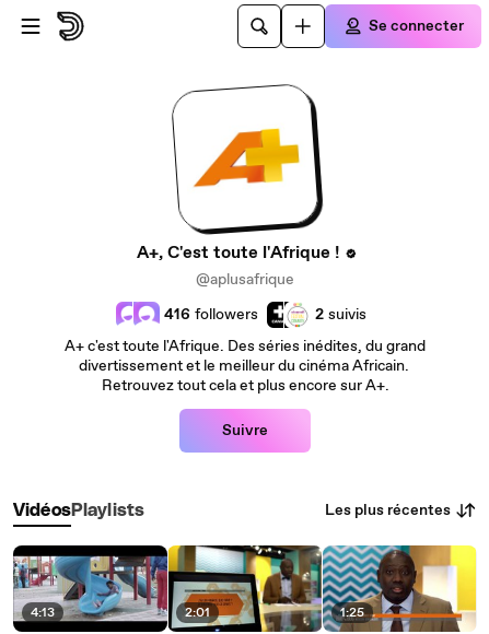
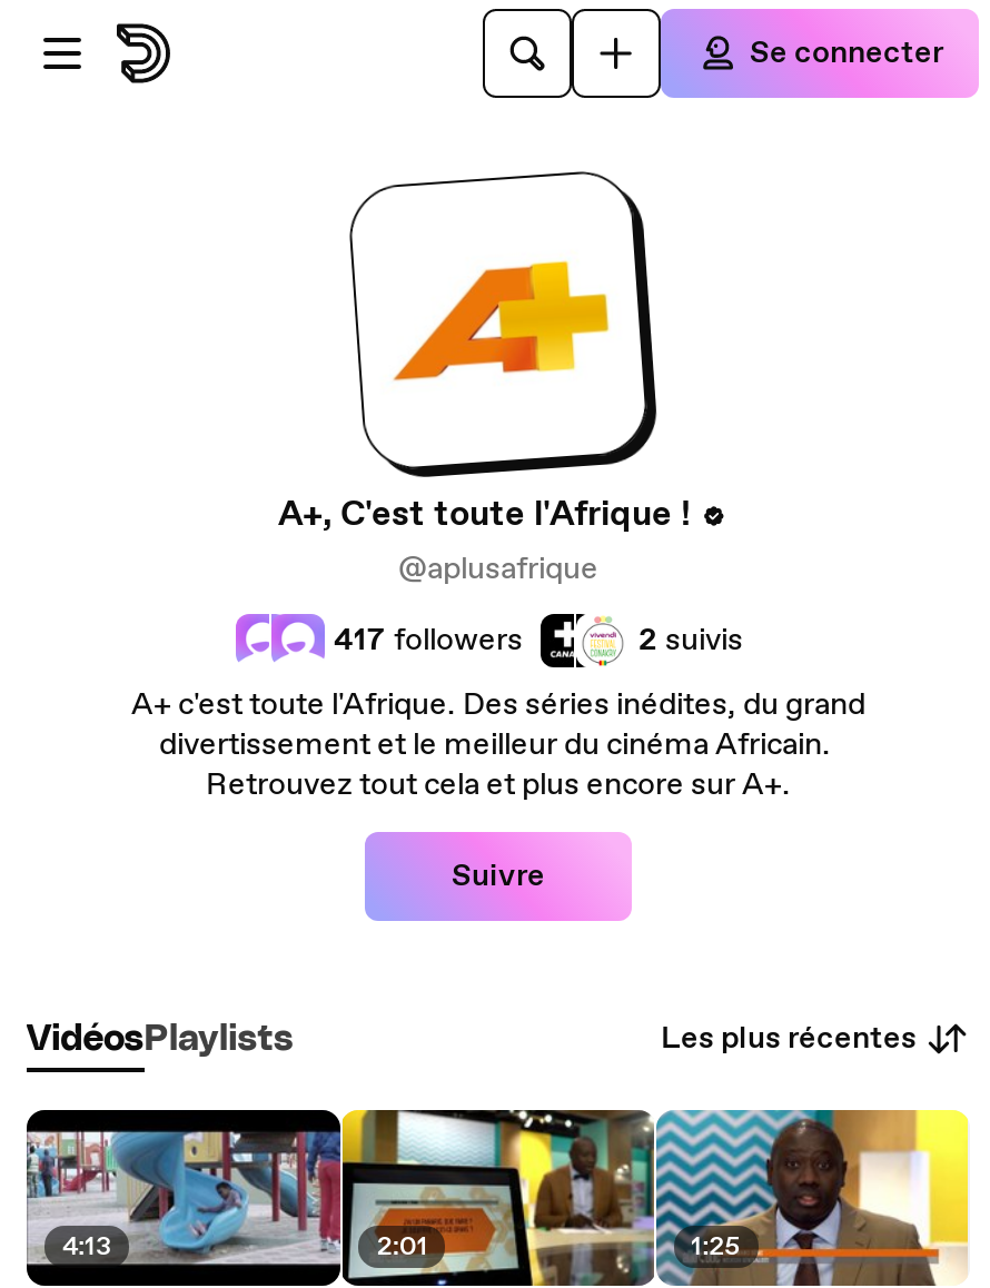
- 416 followers
+ 417 followers
